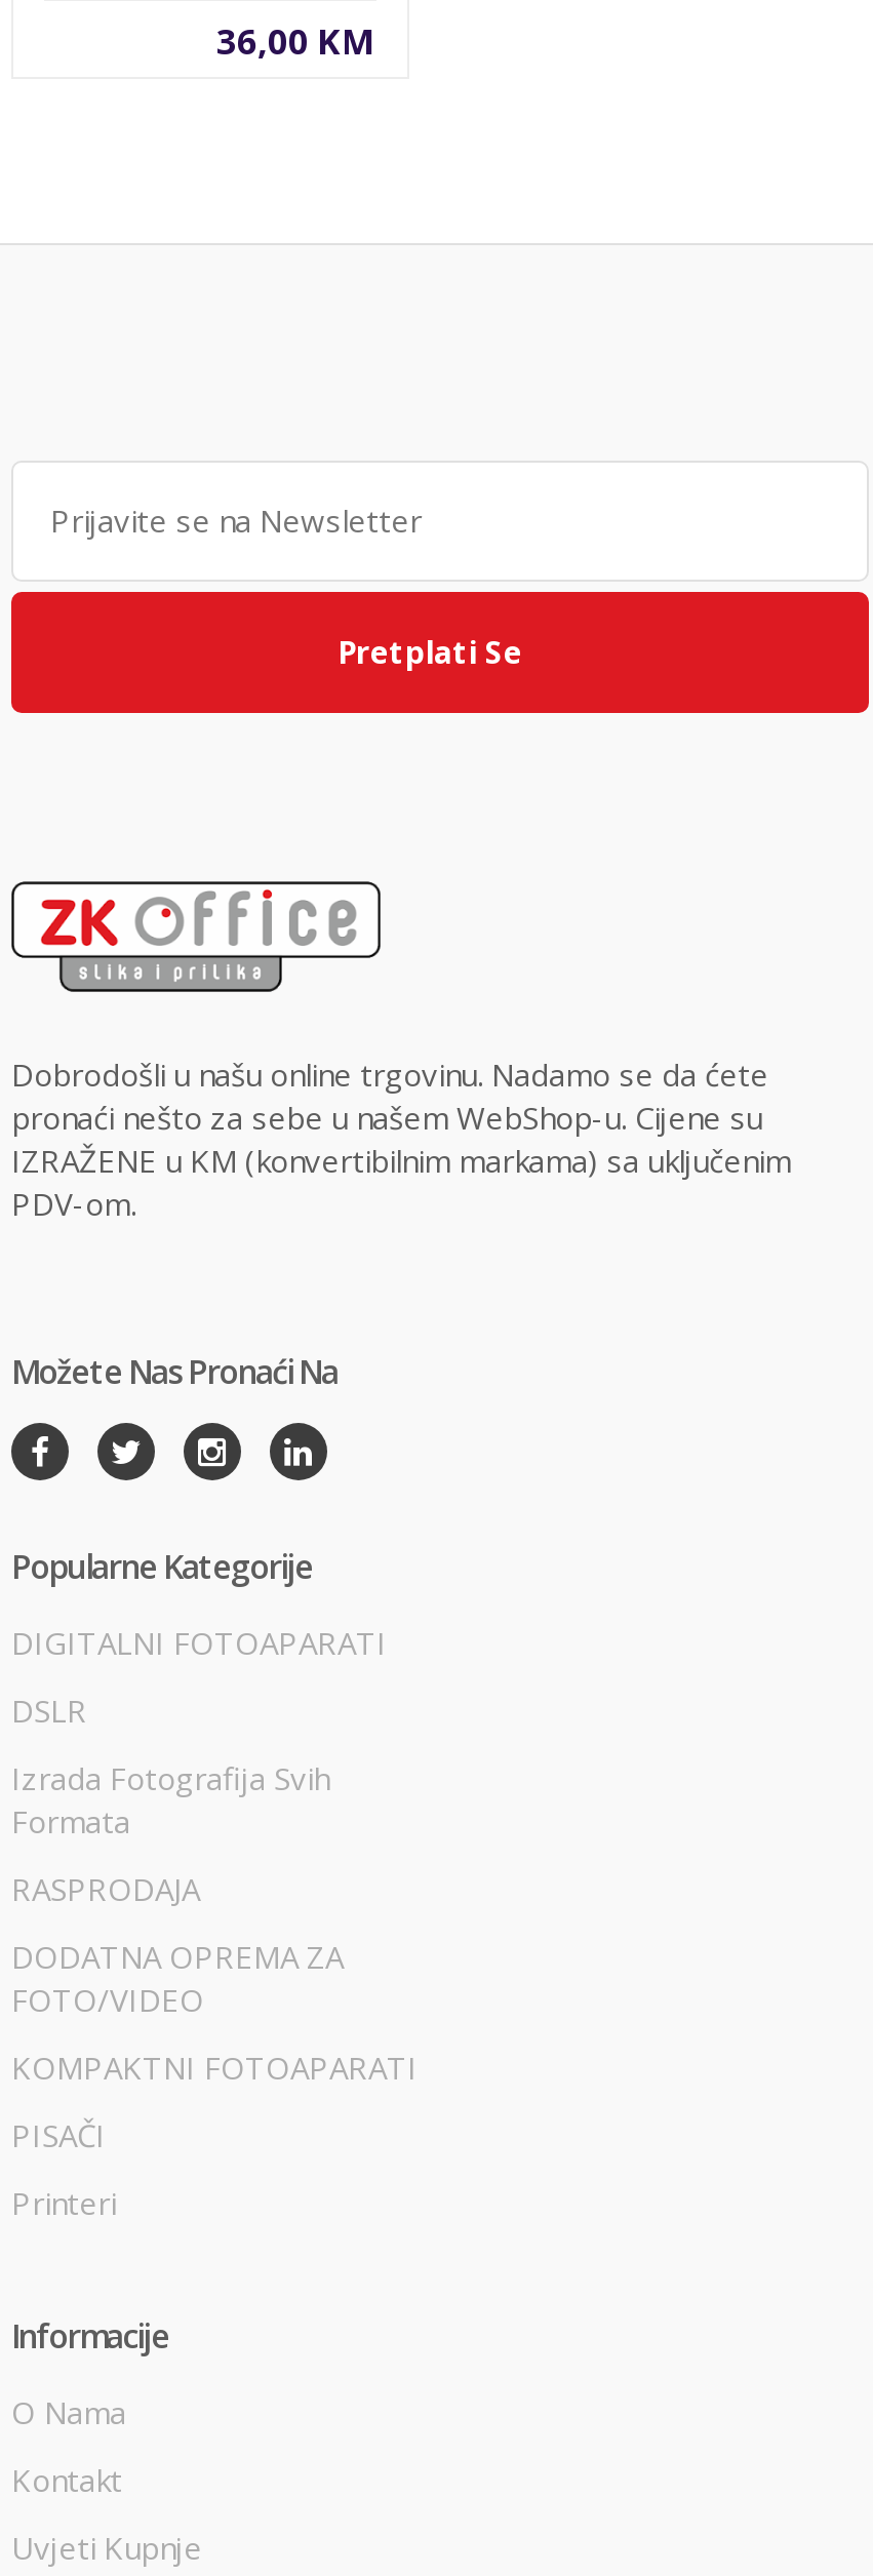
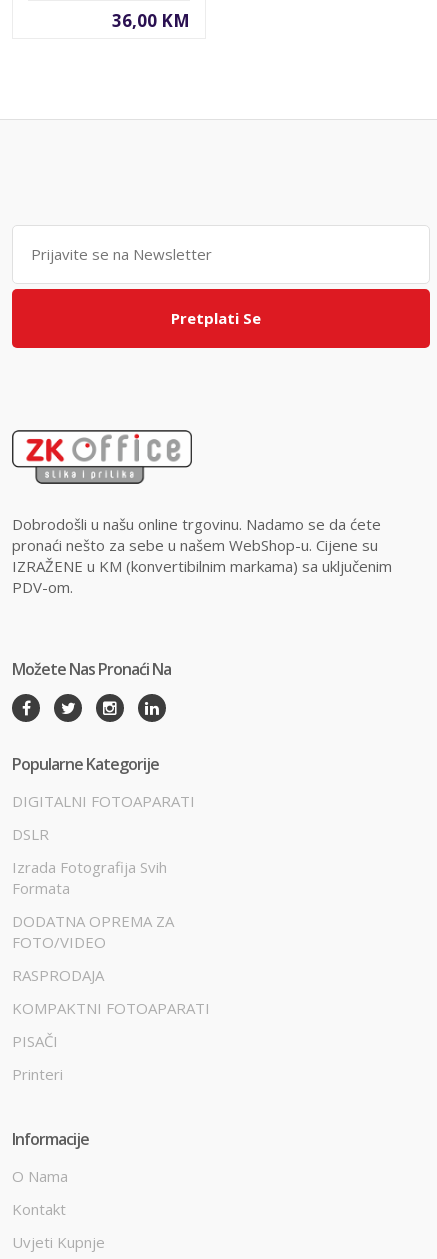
moved down: RASPRODAJA

moved up: DODATNA OPREMA ZA | FOTO/VIDEO
